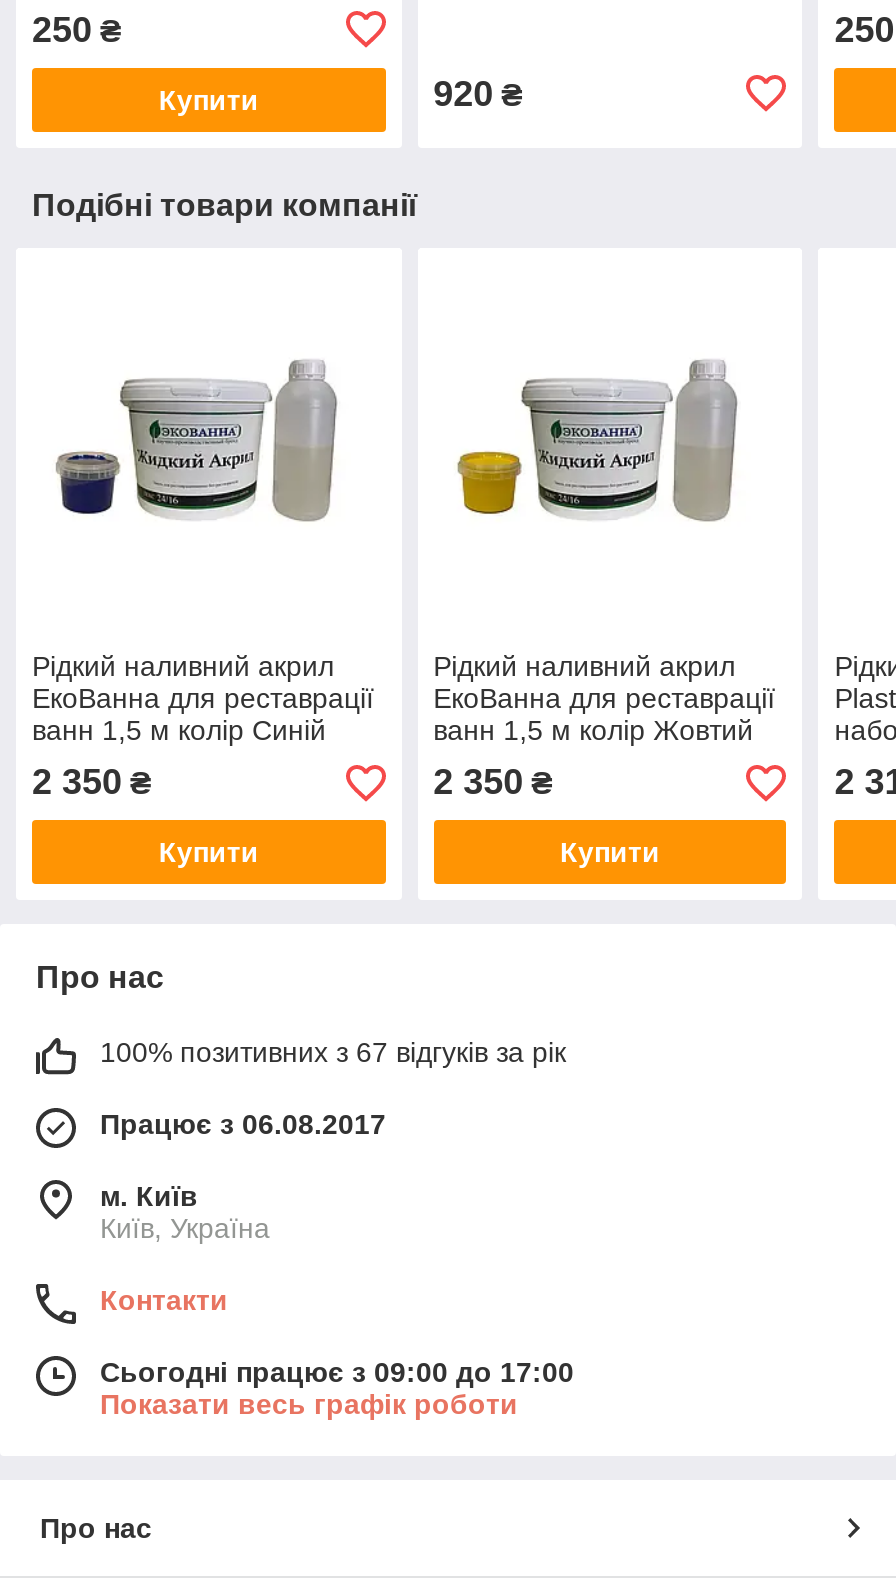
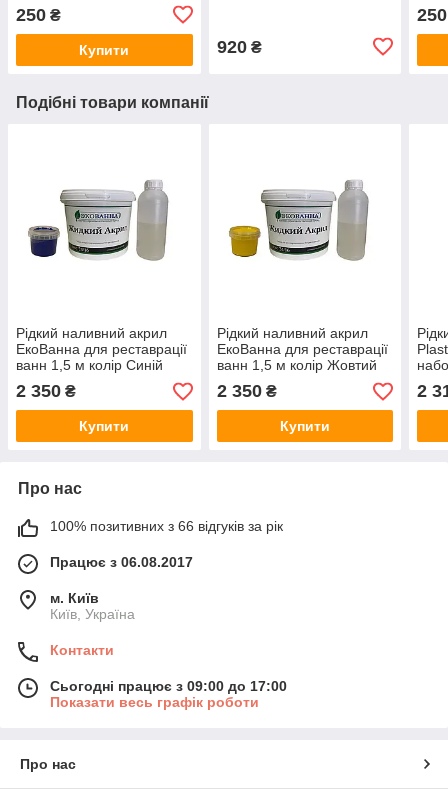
- 100% позитивних з 67 відгуків за рік
+ 100% позитивних з 66 відгуків за рік
